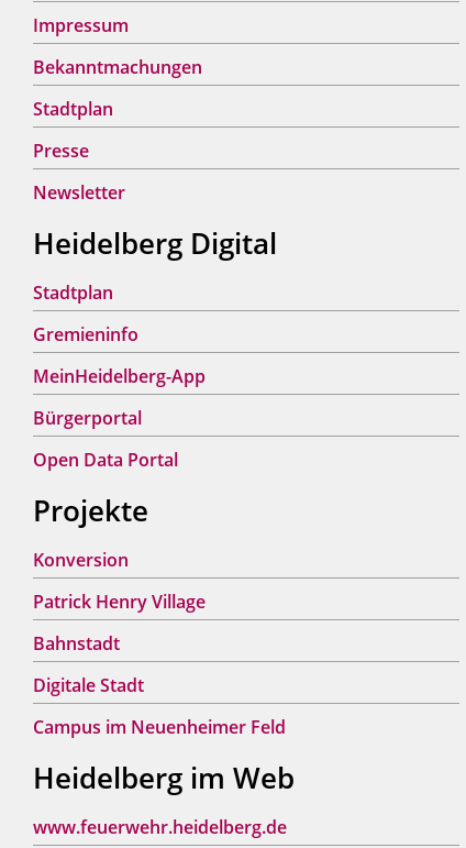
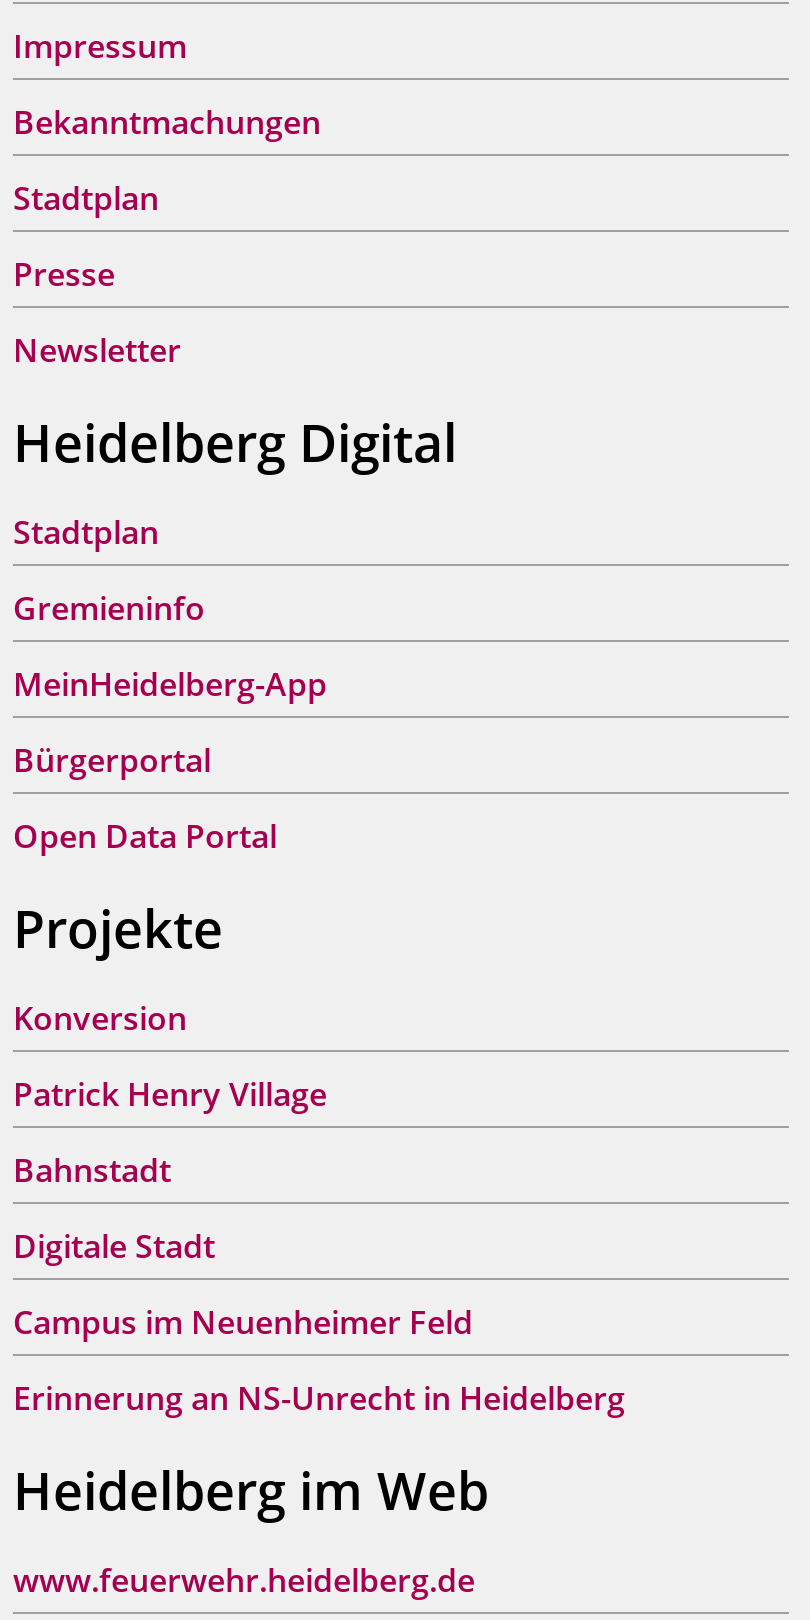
+ Erinnerung an NS-Unrecht in Heidelberg
